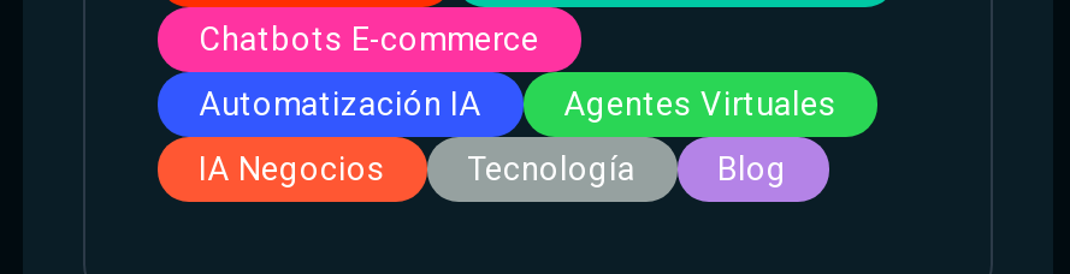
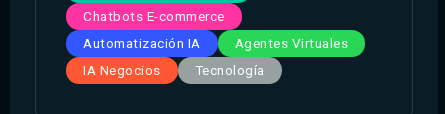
- Blog
